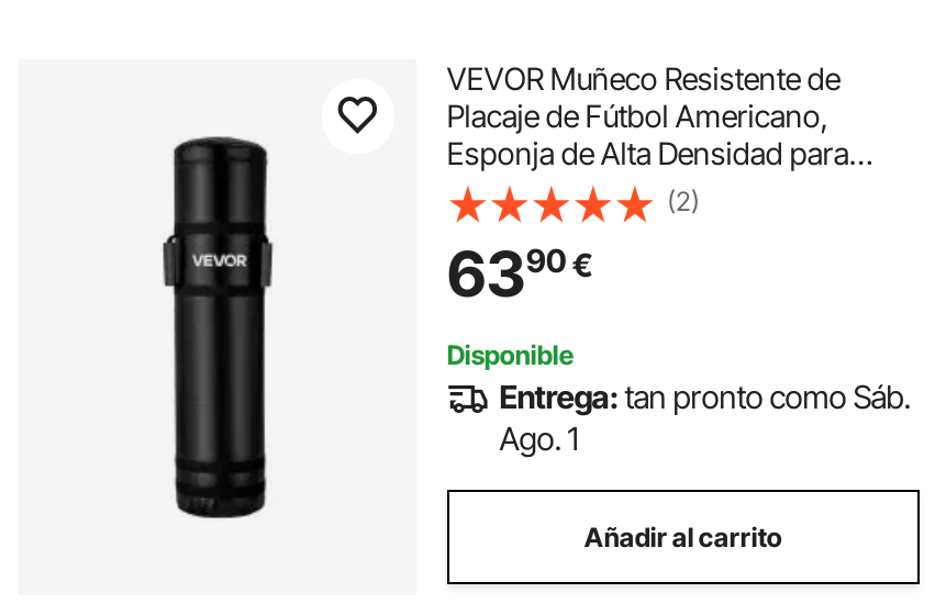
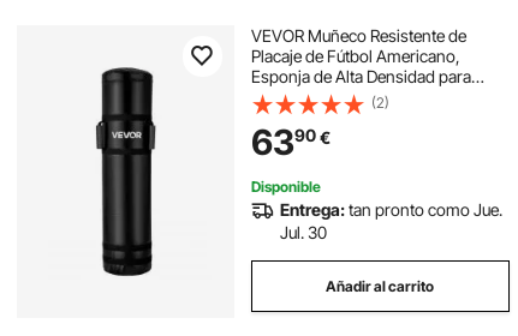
- Entrega: tan pronto como Sáb.
- Ago. 1
+ Entrega: tan pronto como Jue.
+ Jul. 30
